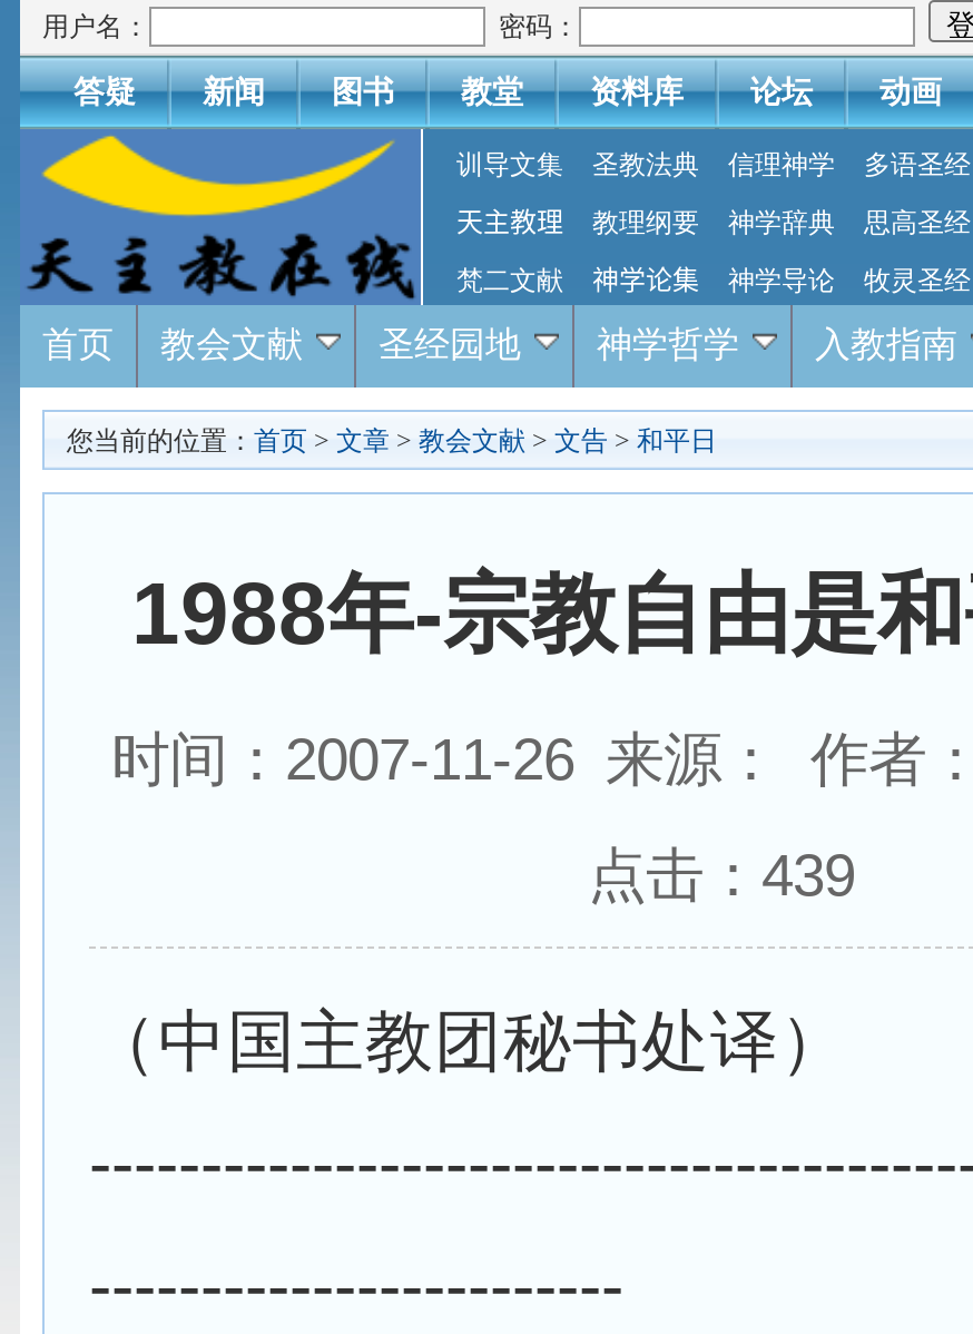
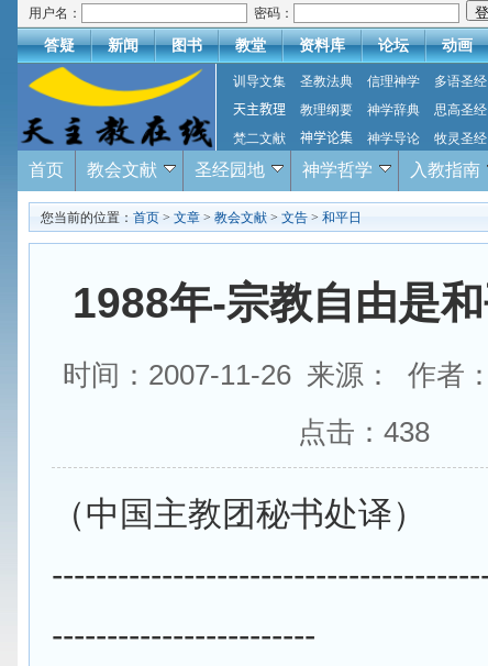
- 点击：439
+ 点击：438
